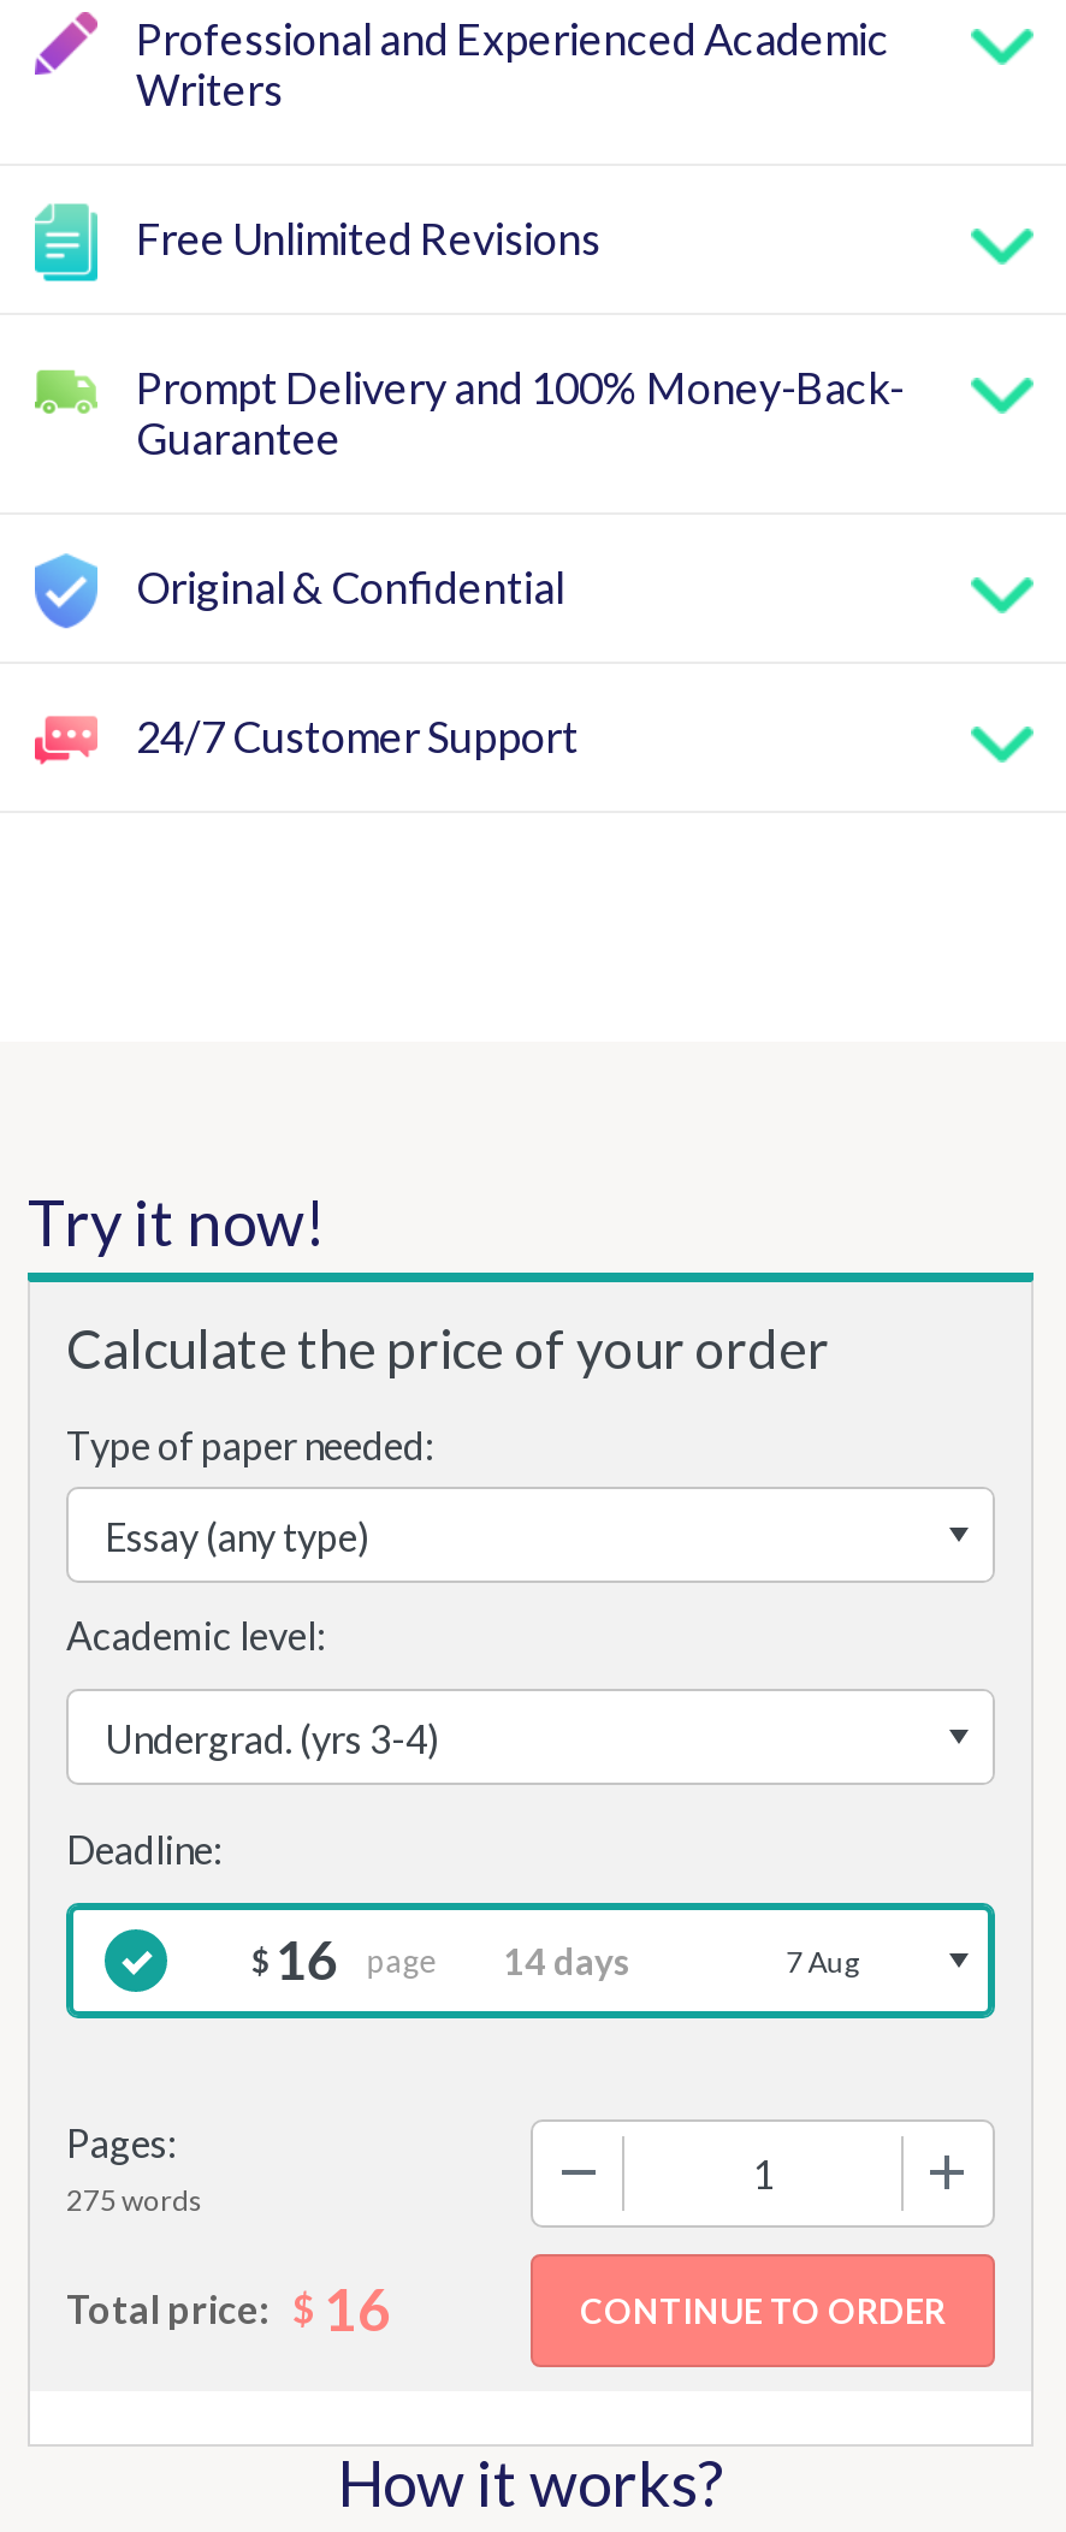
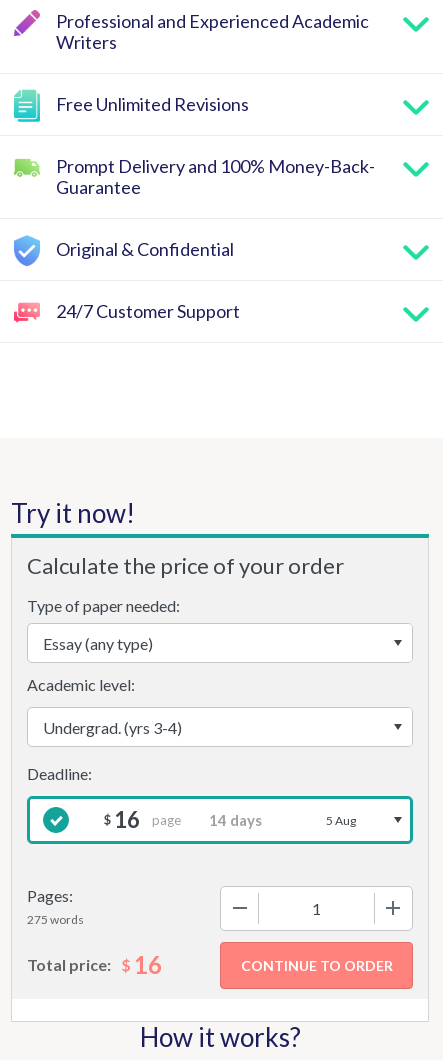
- 7 Aug
+ 5 Aug
